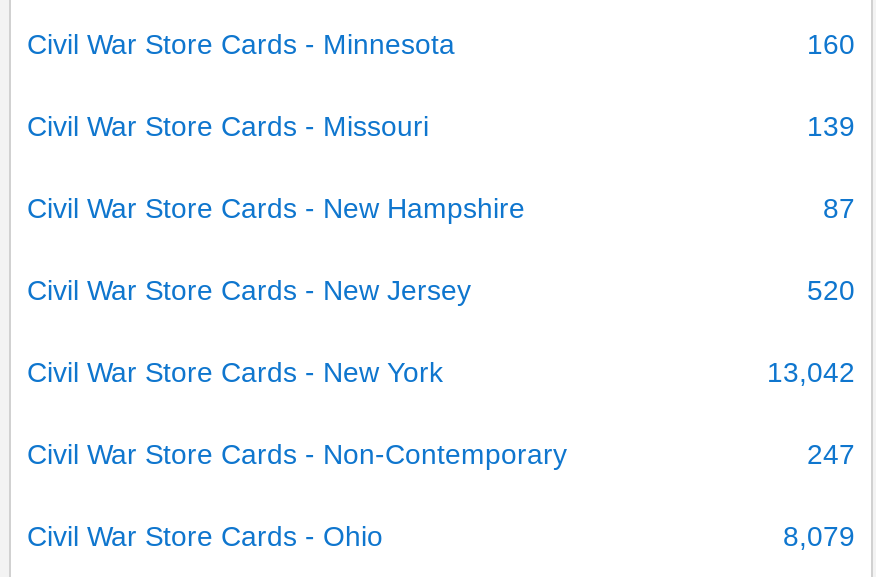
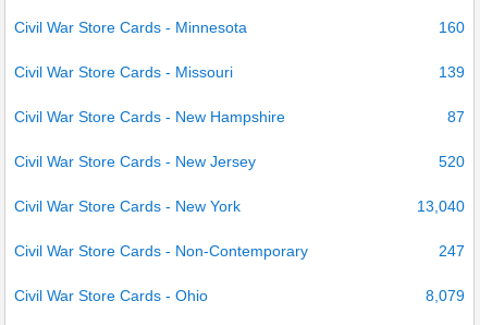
- 13,042
+ 13,040
